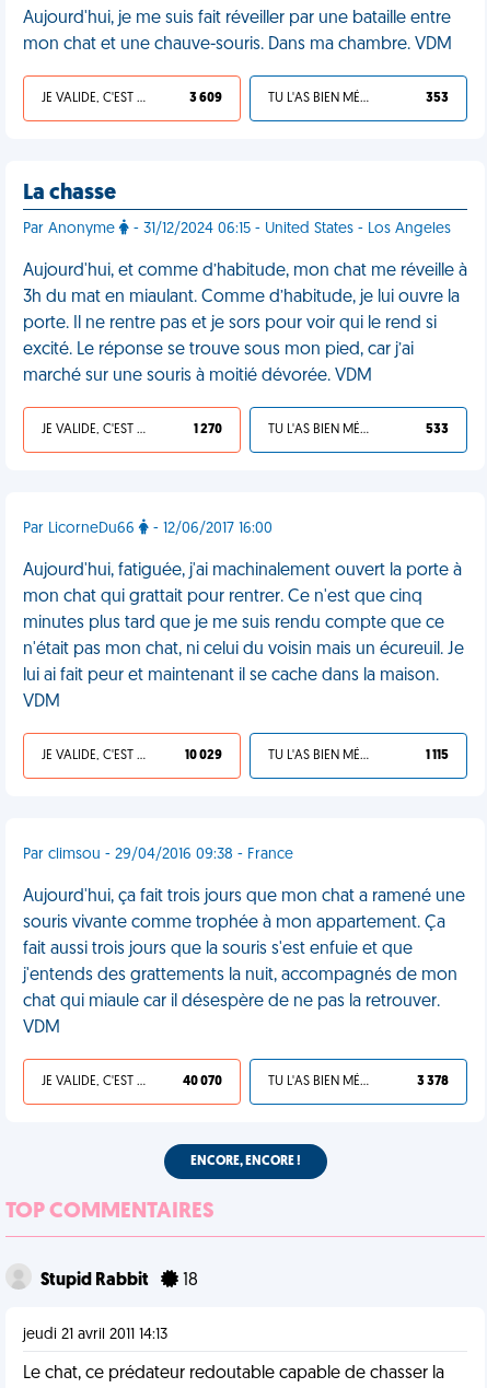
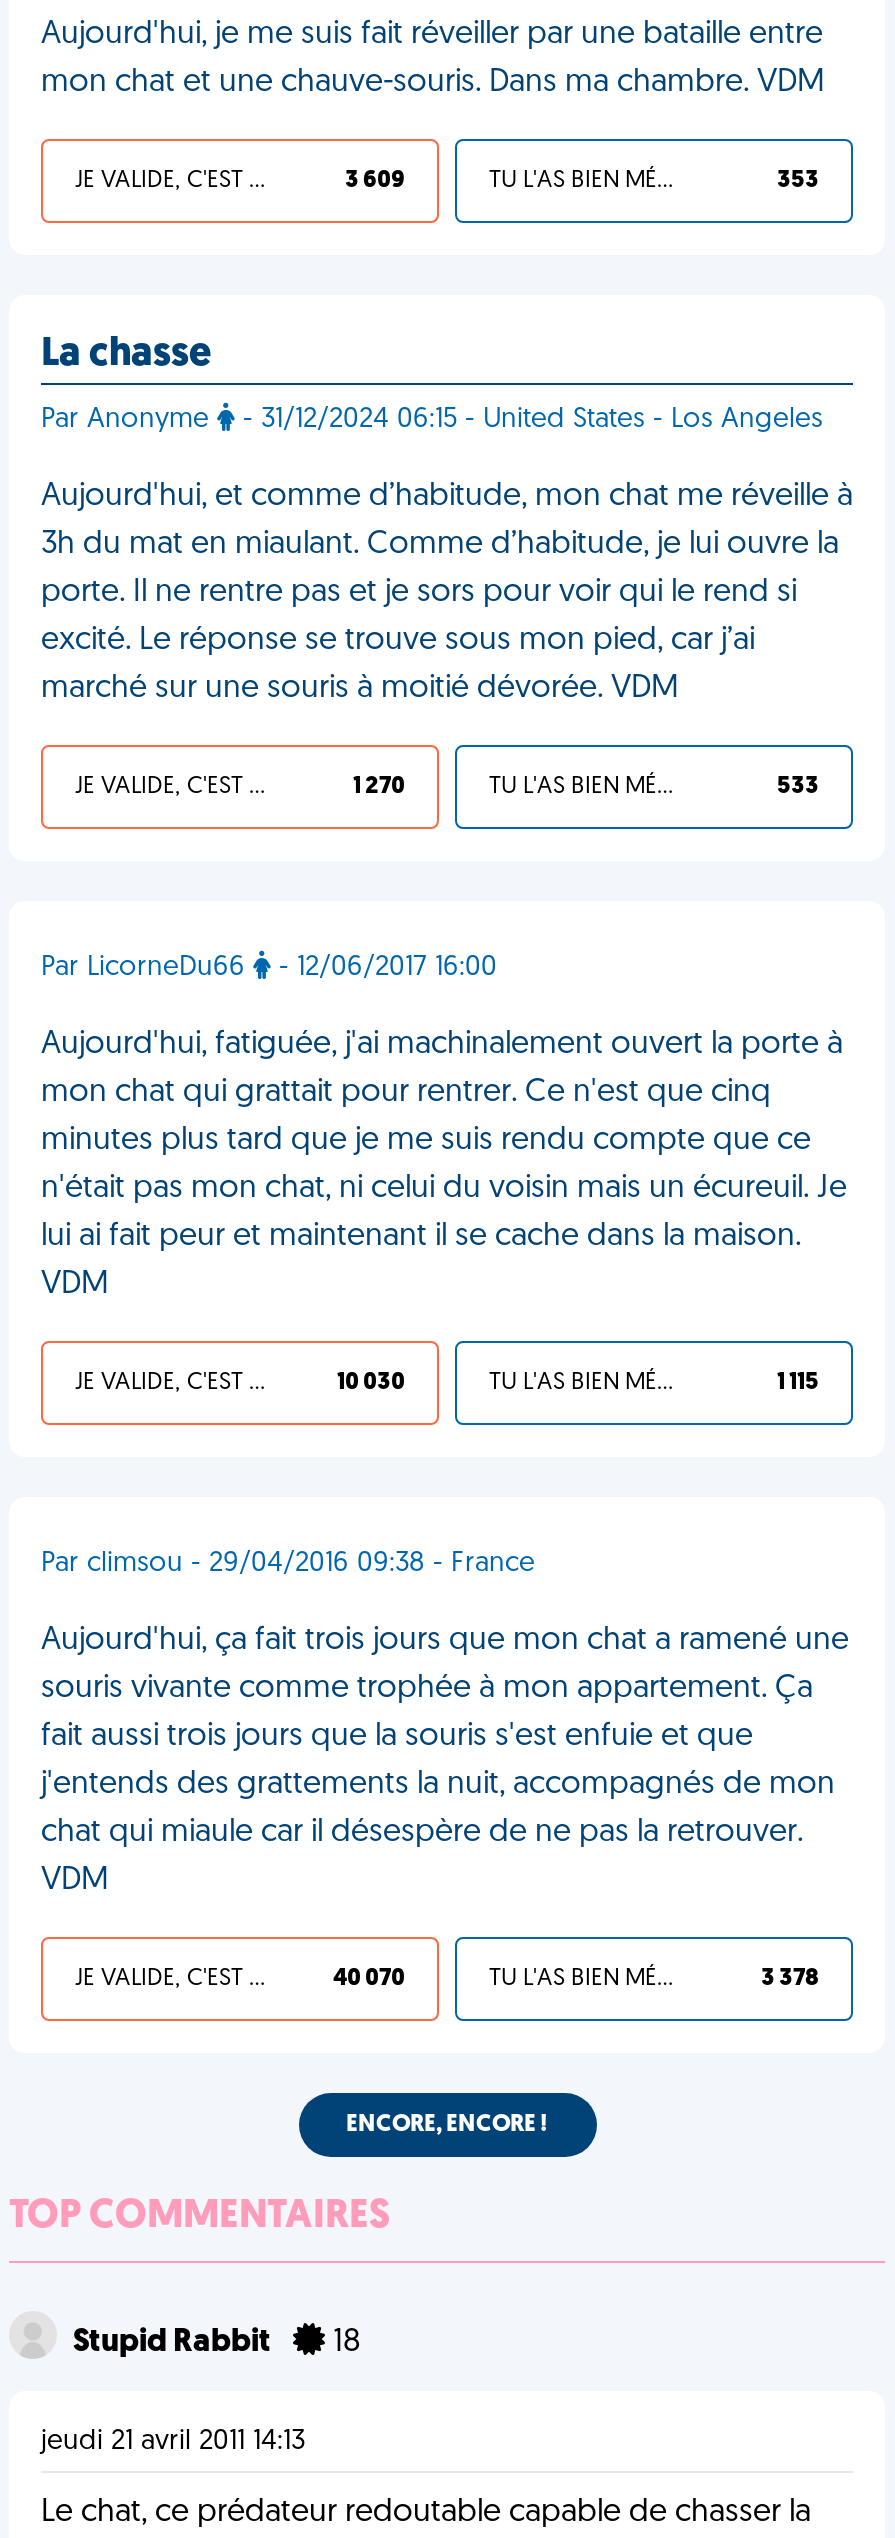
- 10 029
+ 10 030
